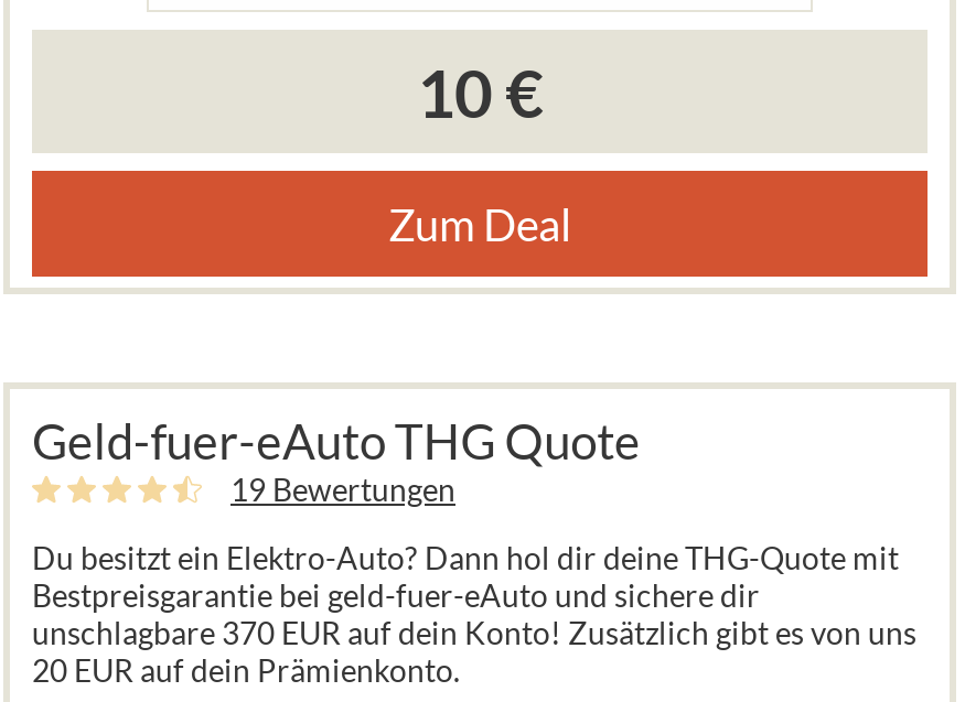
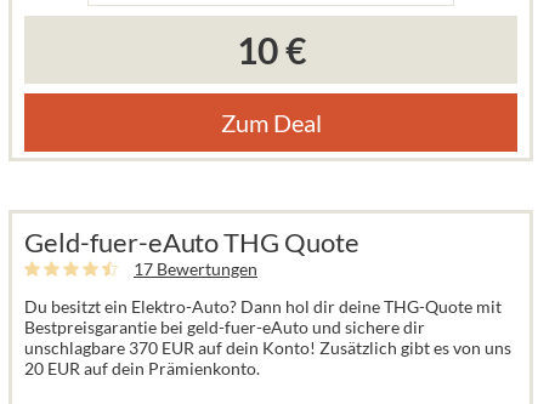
- 19 Bewertungen
+ 17 Bewertungen
